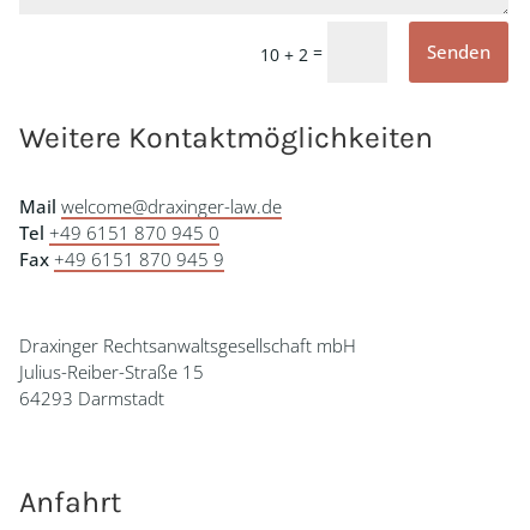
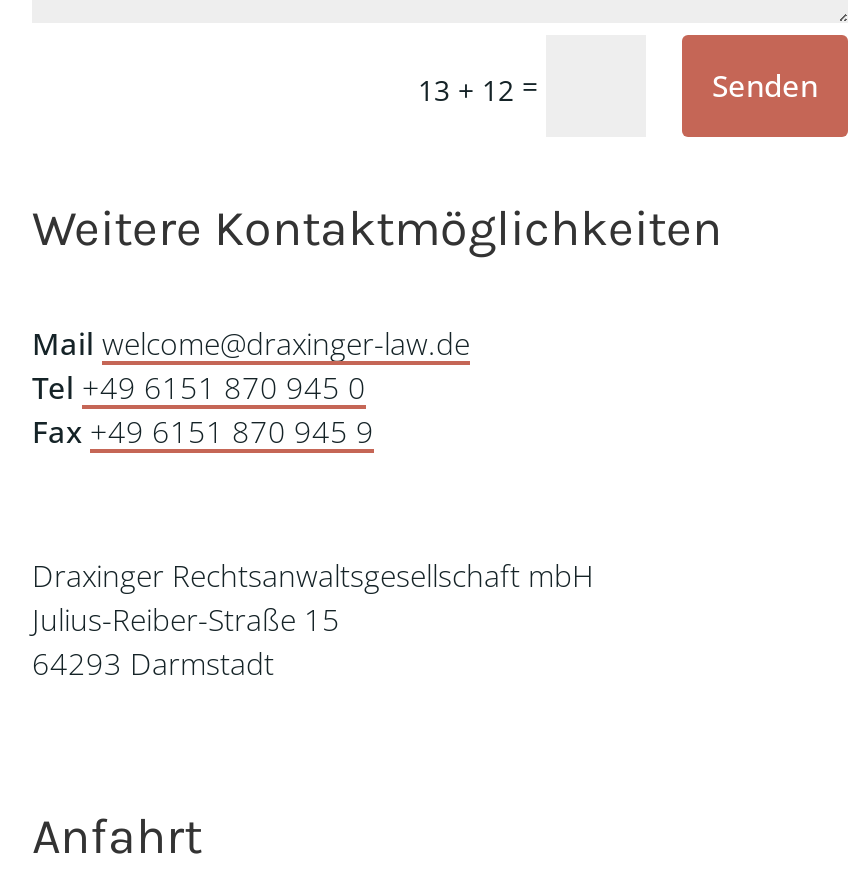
- 10 + 2 =
+ 13 + 12 =
